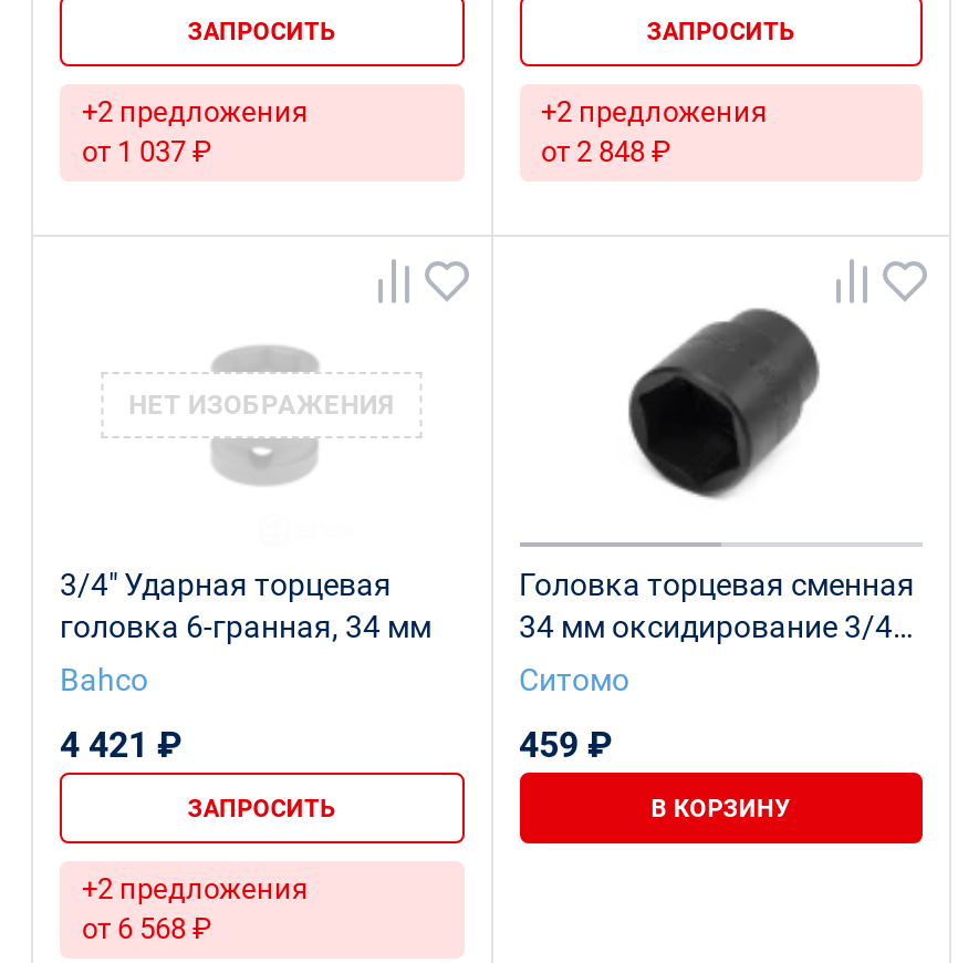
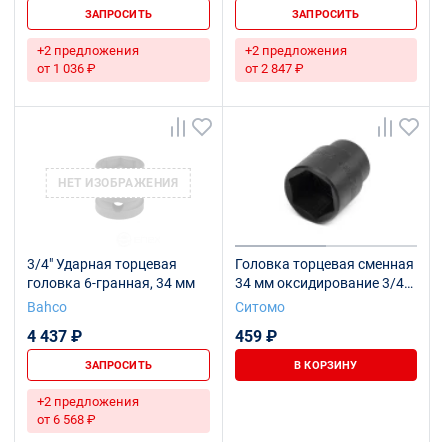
- от 1 037 ₽
+ от 1 036 ₽

- от 2 848 ₽
+ от 2 847 ₽

- 4 421 ₽
+ 4 437 ₽
